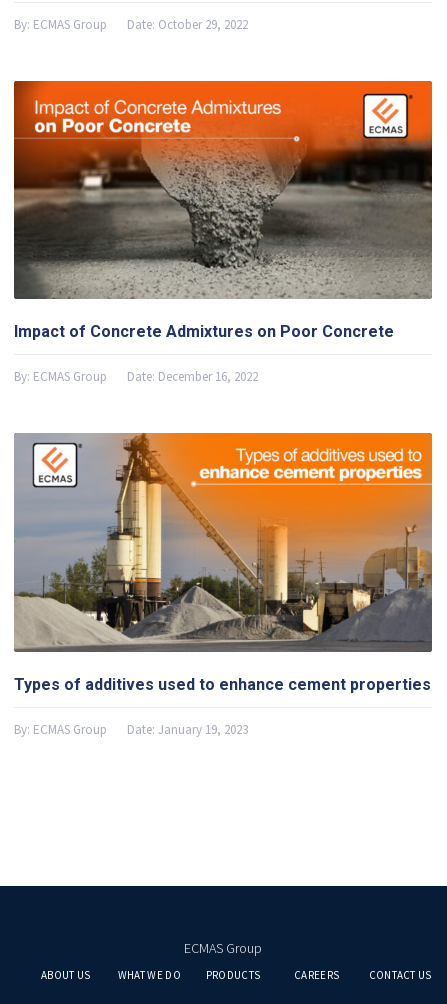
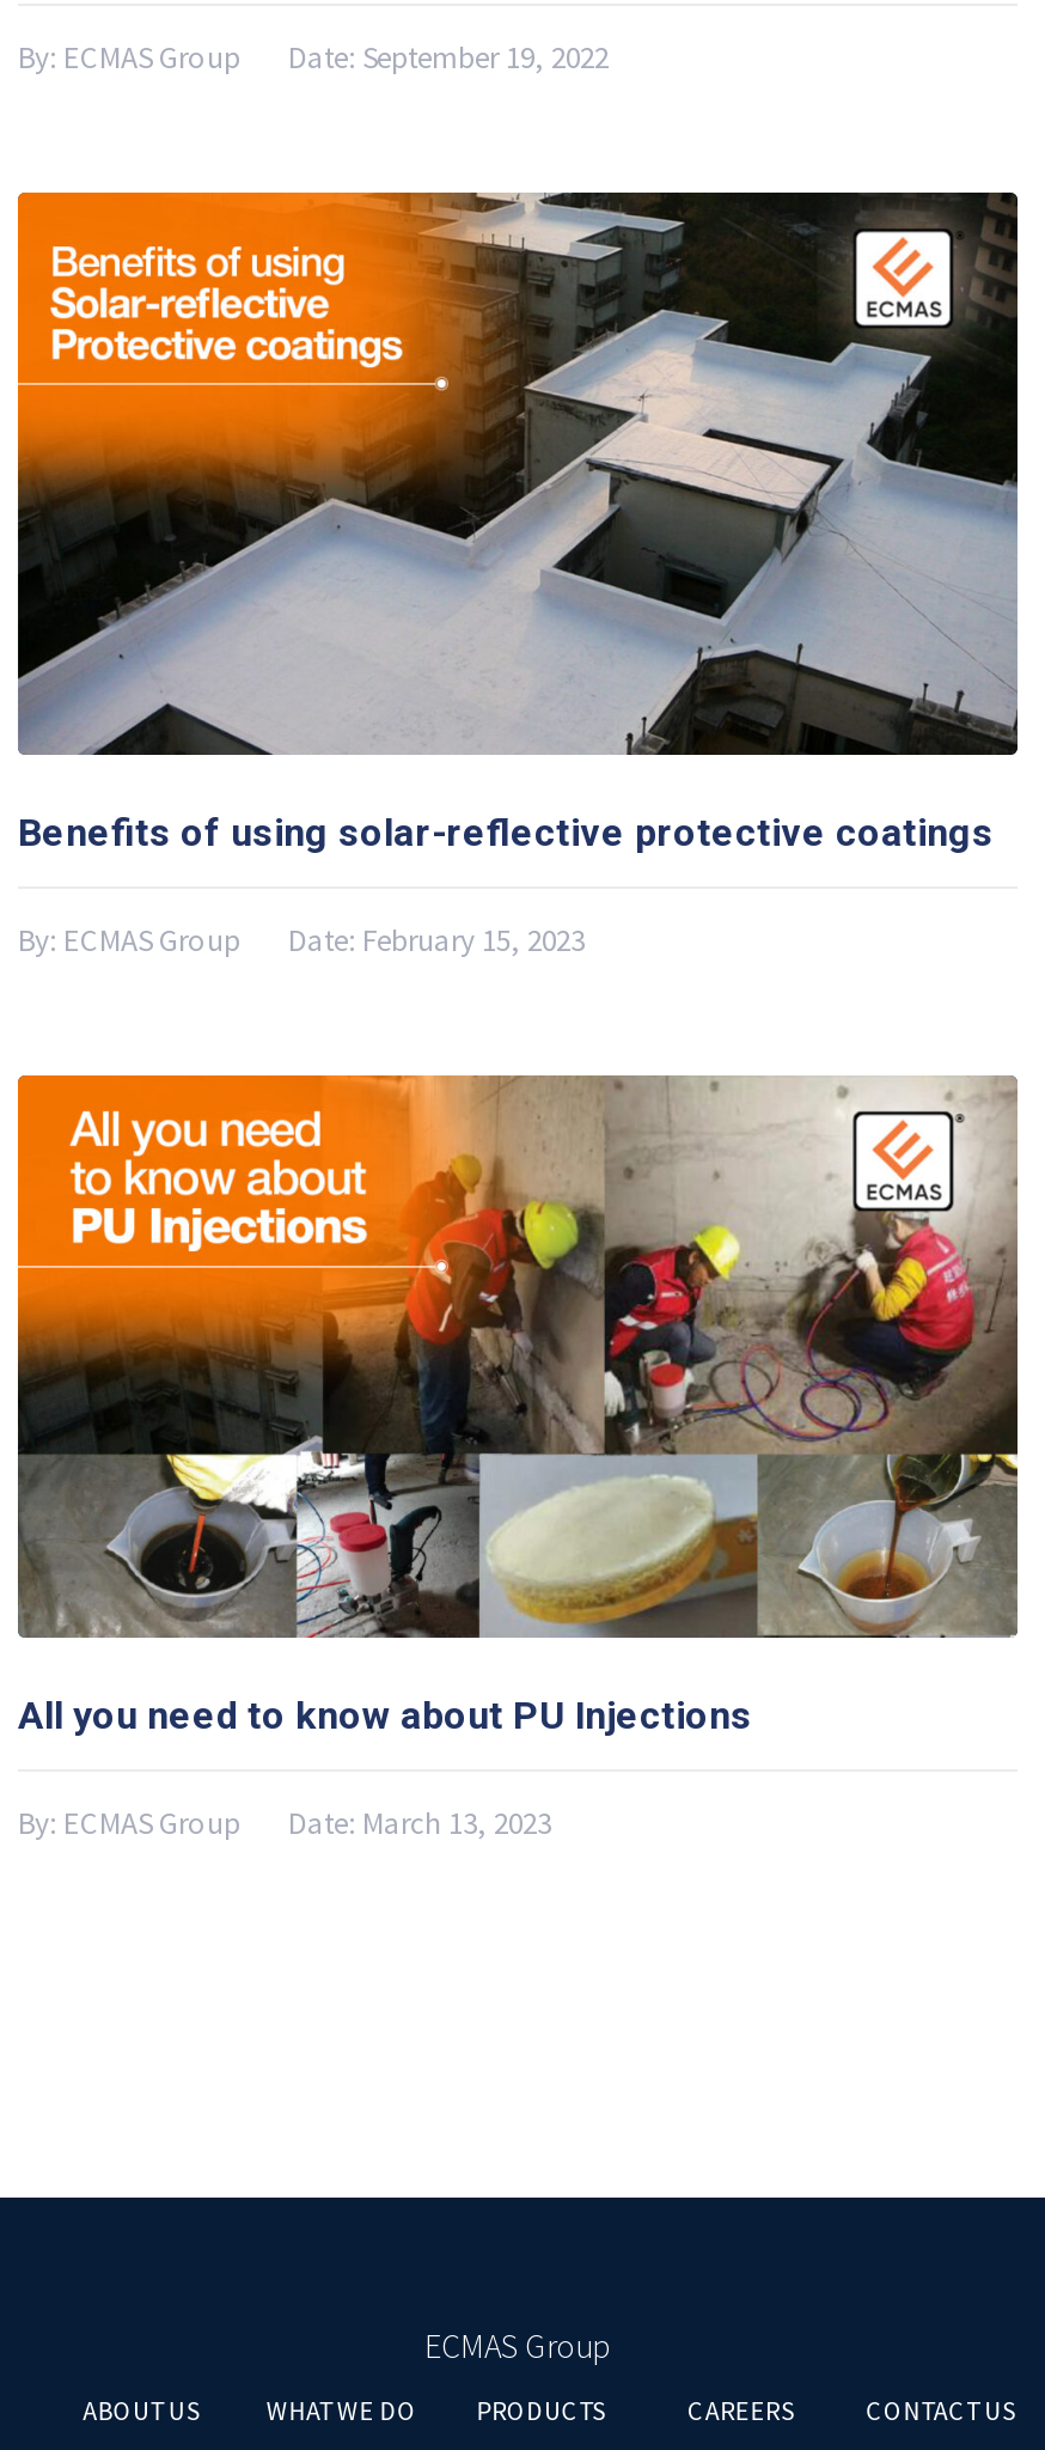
- Date: October 29, 2022
+ Date: September 19, 2022

- [image]
- Impact of Concrete Admixtures on Poor Concrete
+ [image]
+ Benefits of using solar-reflective protective coatings

- Date: December 16, 2022
+ Date: February 15, 2023

- [image]
- Types of additives used to enhance cement properties
+ [image]
+ All you need to know about PU Injections

- By: ECMAS Group Date: January 19, 2023
+ By: ECMAS Group Date: March 13, 2023
